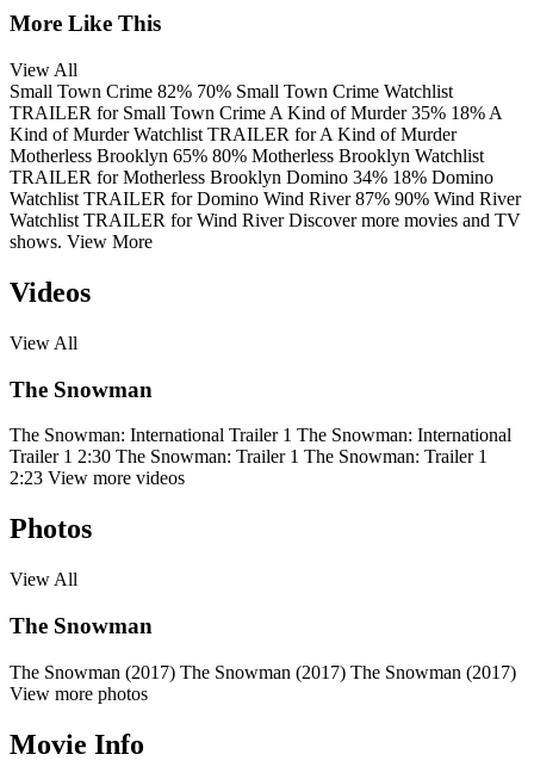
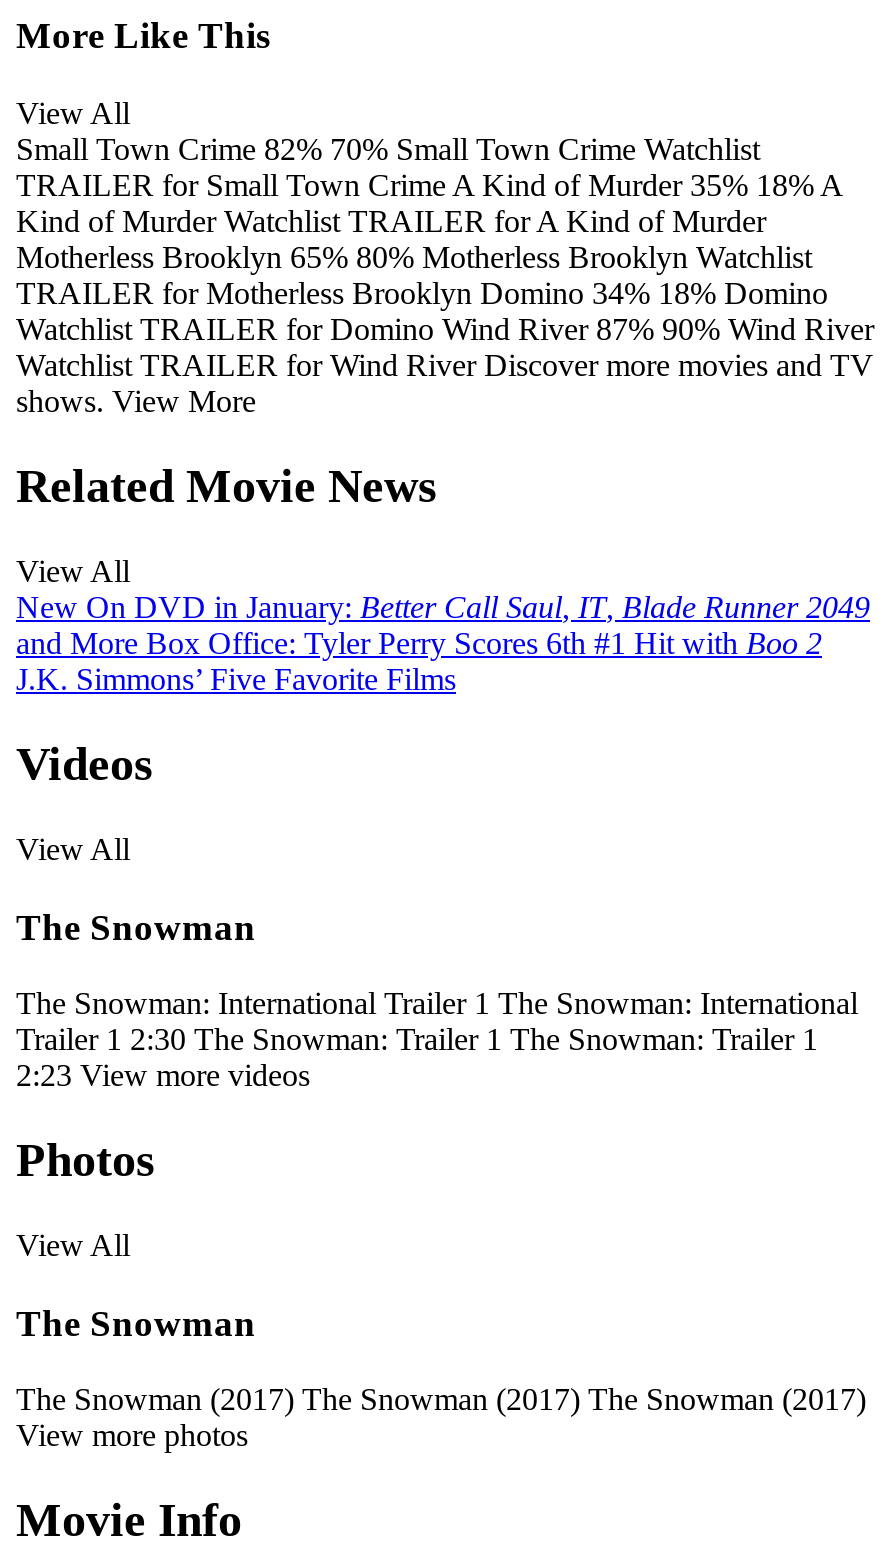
+ Related Movie News
+ View All
+ New On DVD in January: Better Call Saul, IT, Blade Runner 2049
+ and More Box Office: Tyler Perry Scores 6th #1 Hit with Boo 2
+ J.K. Simmons’ Five Favorite Films
